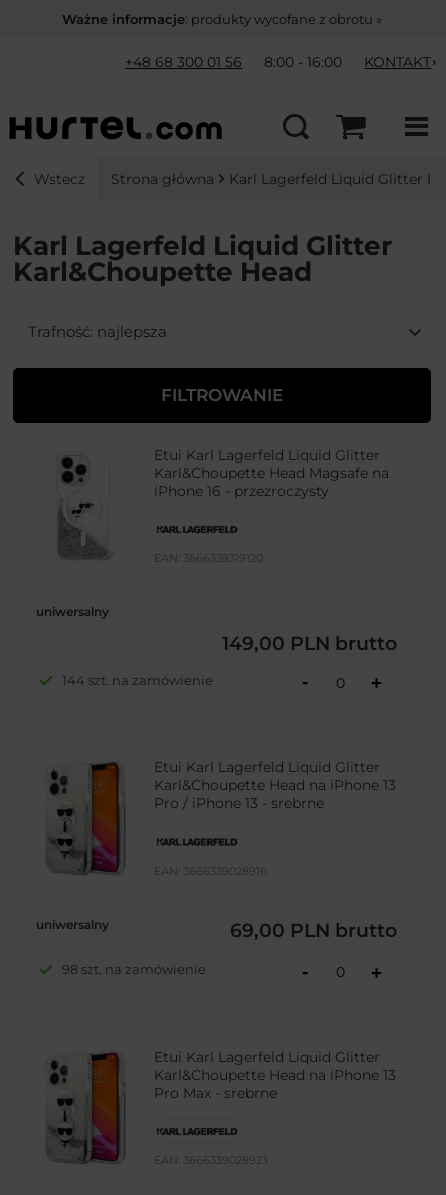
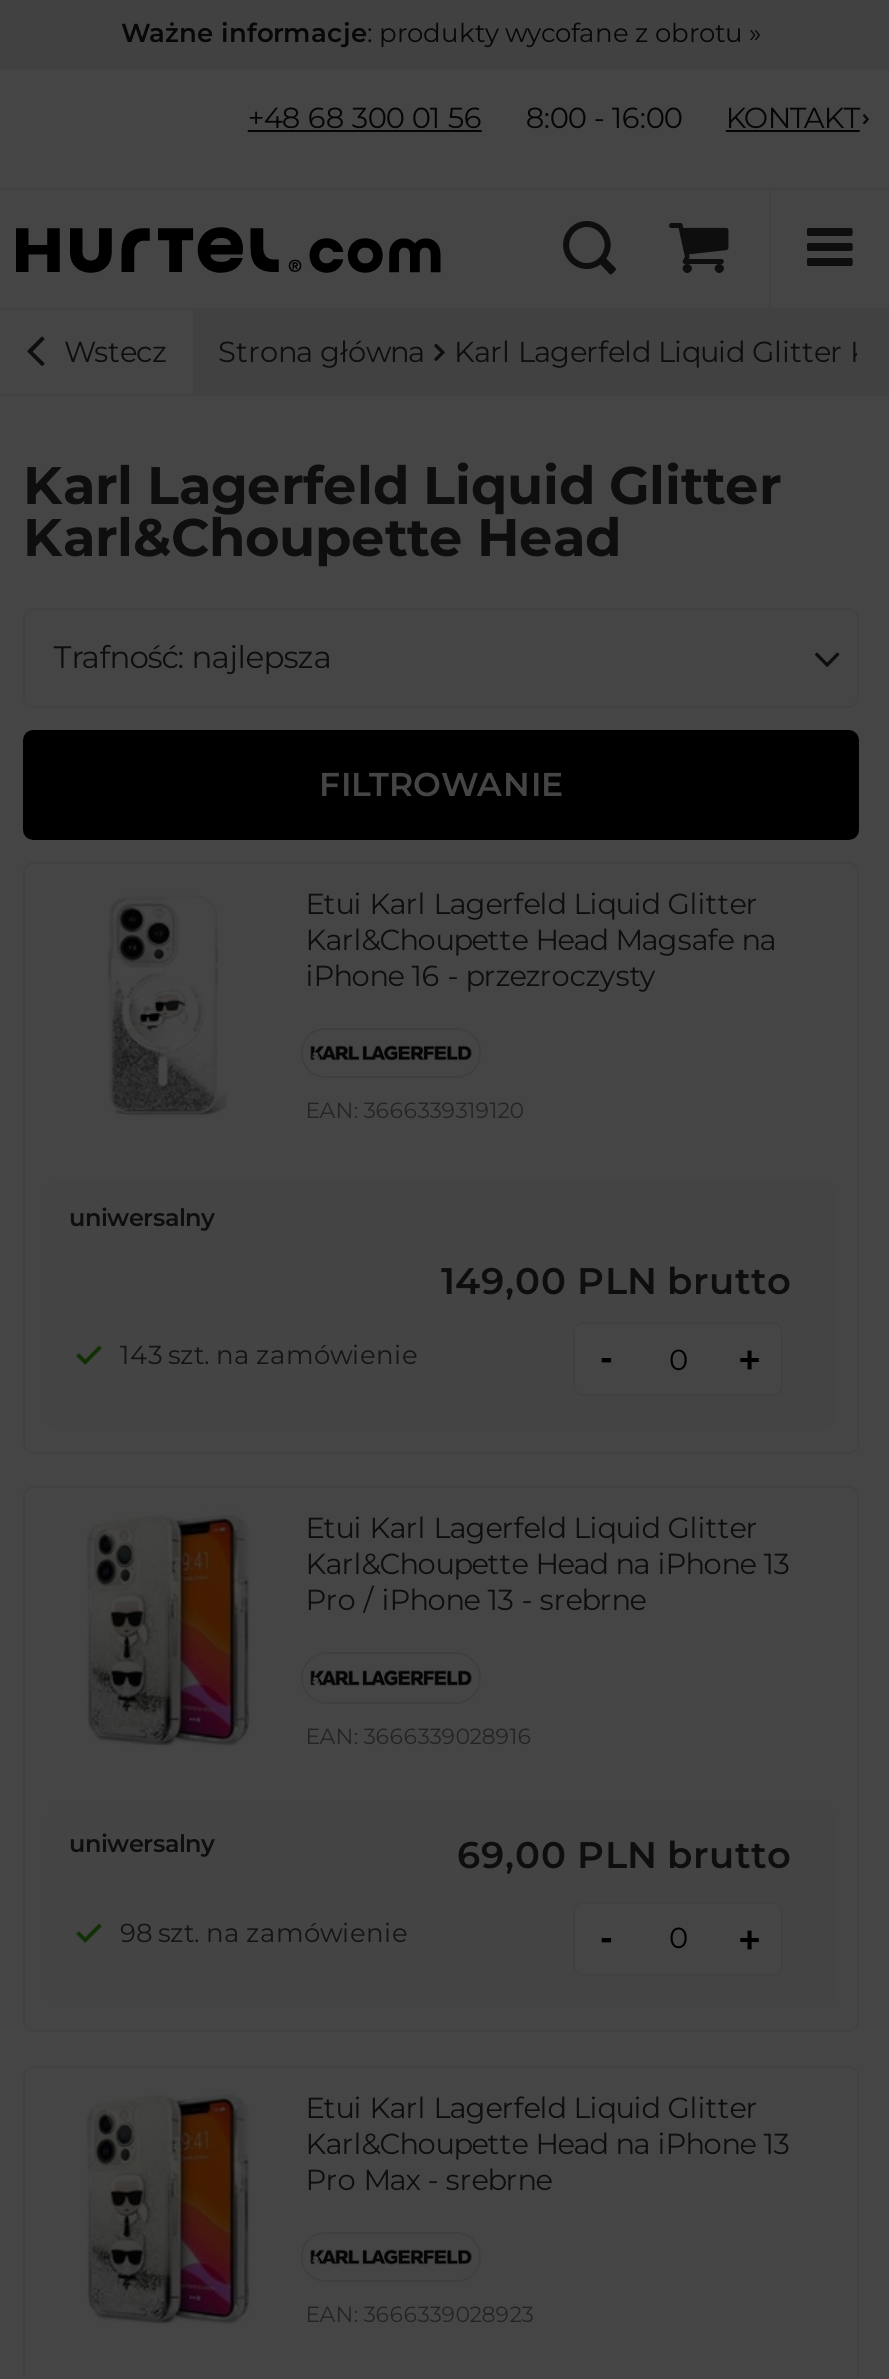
- 144 szt. na zamówienie
+ 143 szt. na zamówienie
